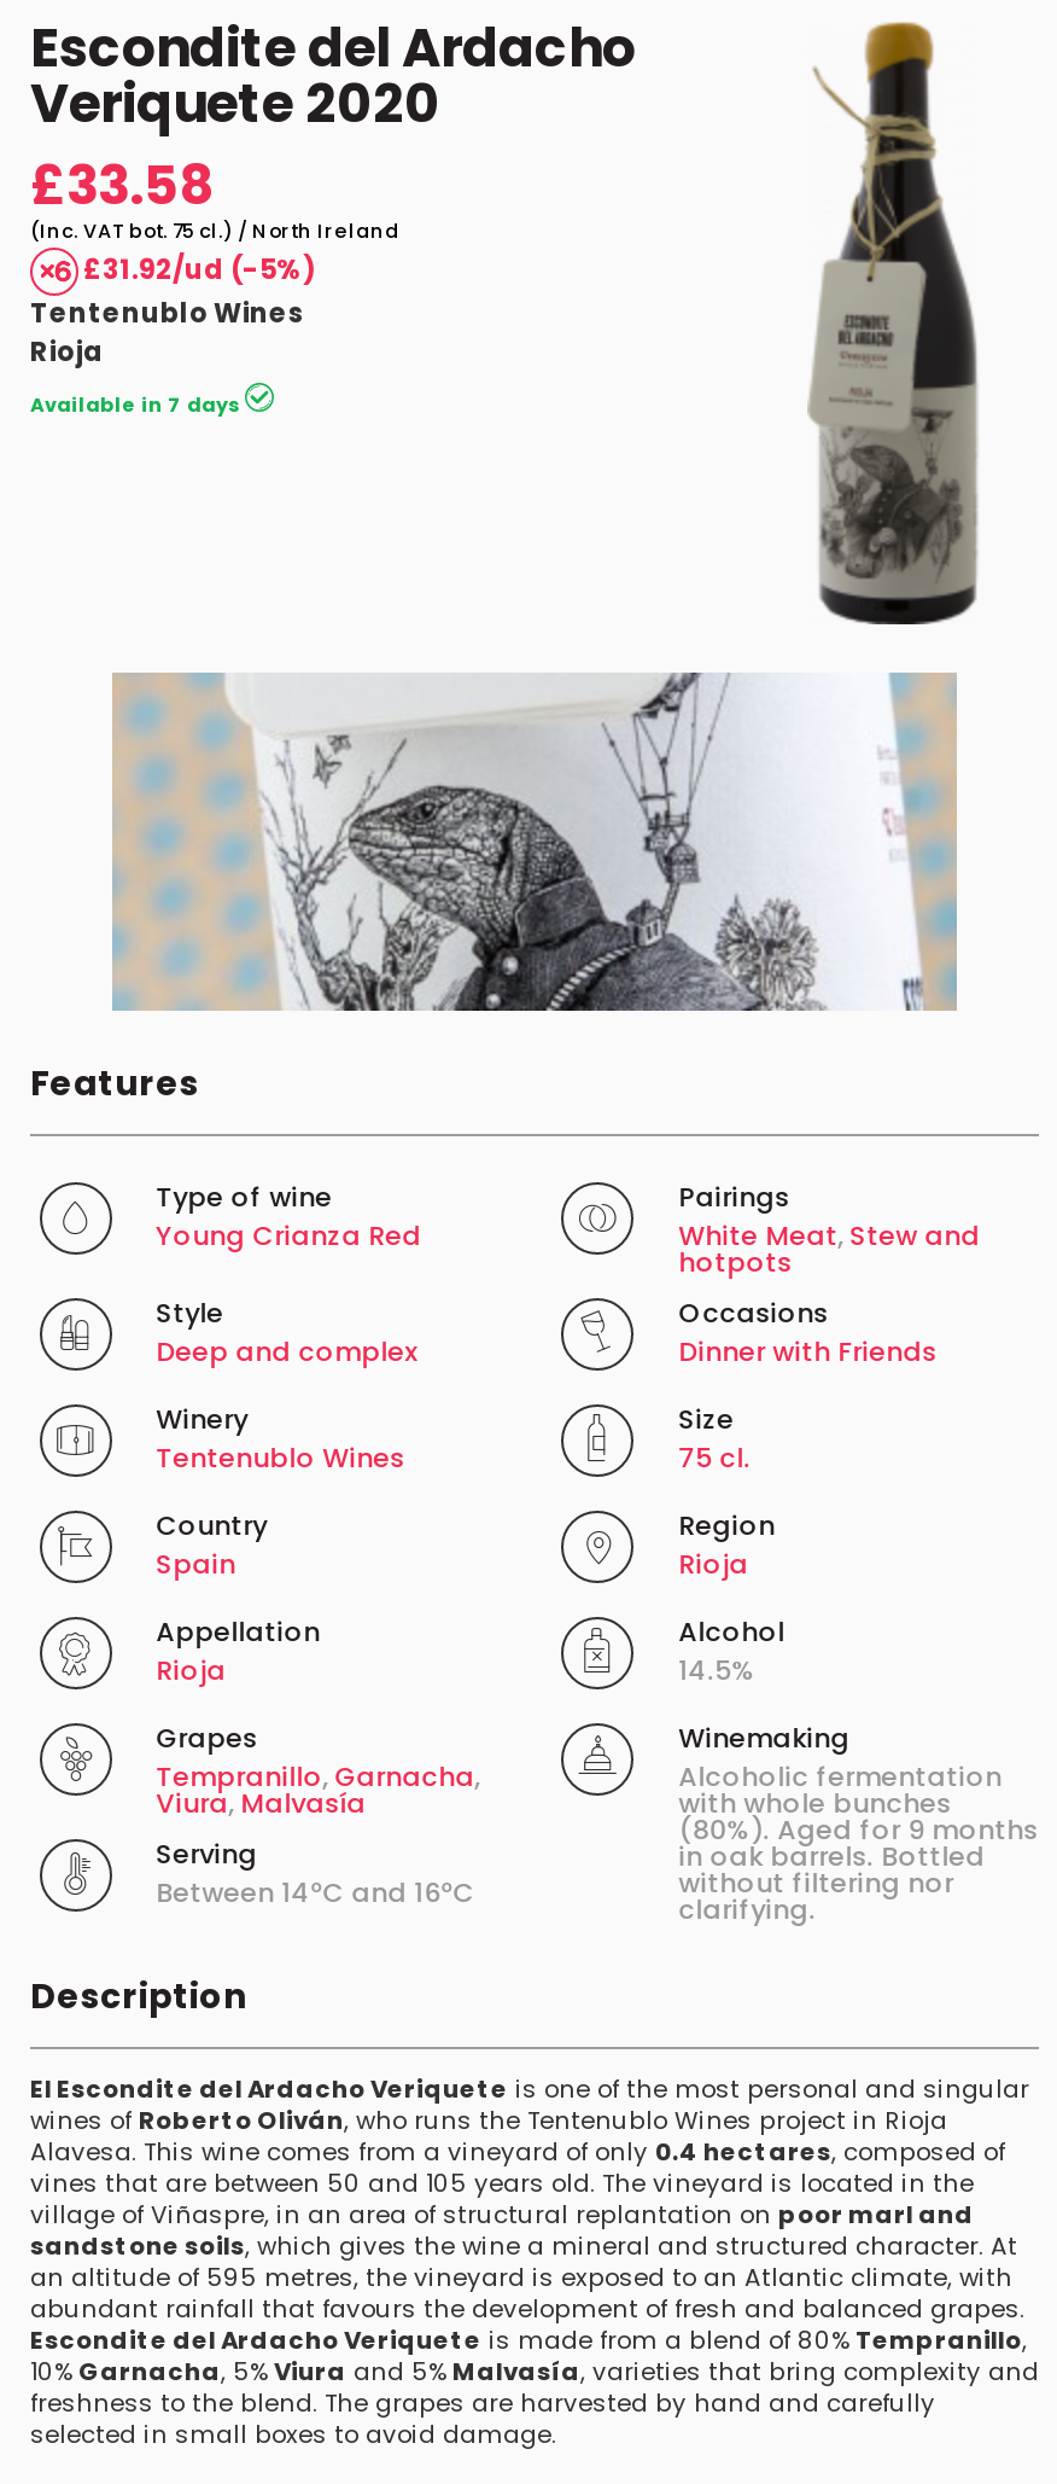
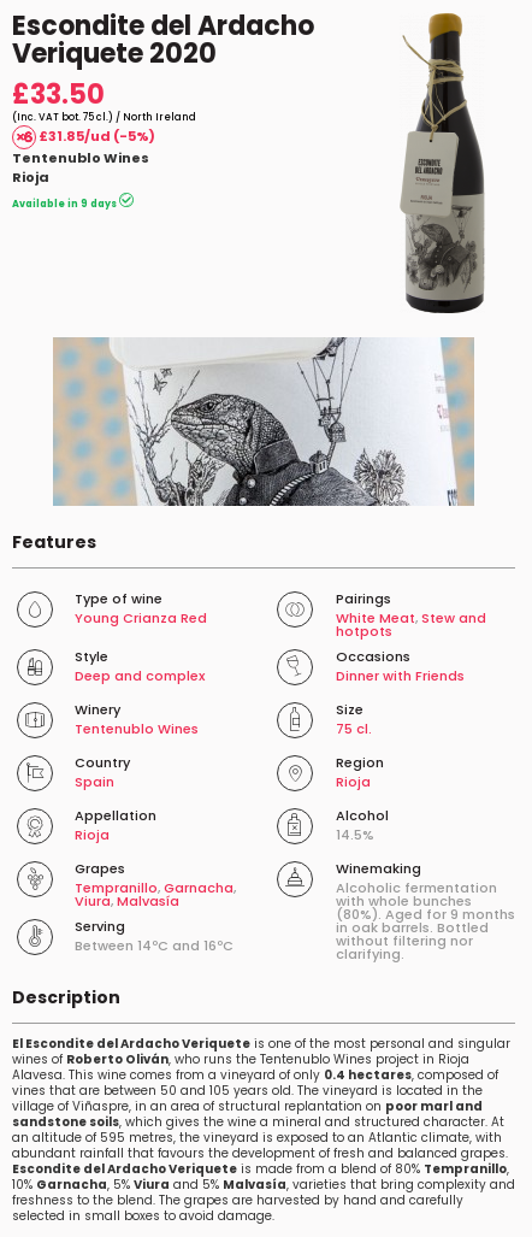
- £33.58
+ £33.50

- £31.92/ud (-5%)
+ £31.85/ud (-5%)

- Available in 7 days
+ Available in 9 days
